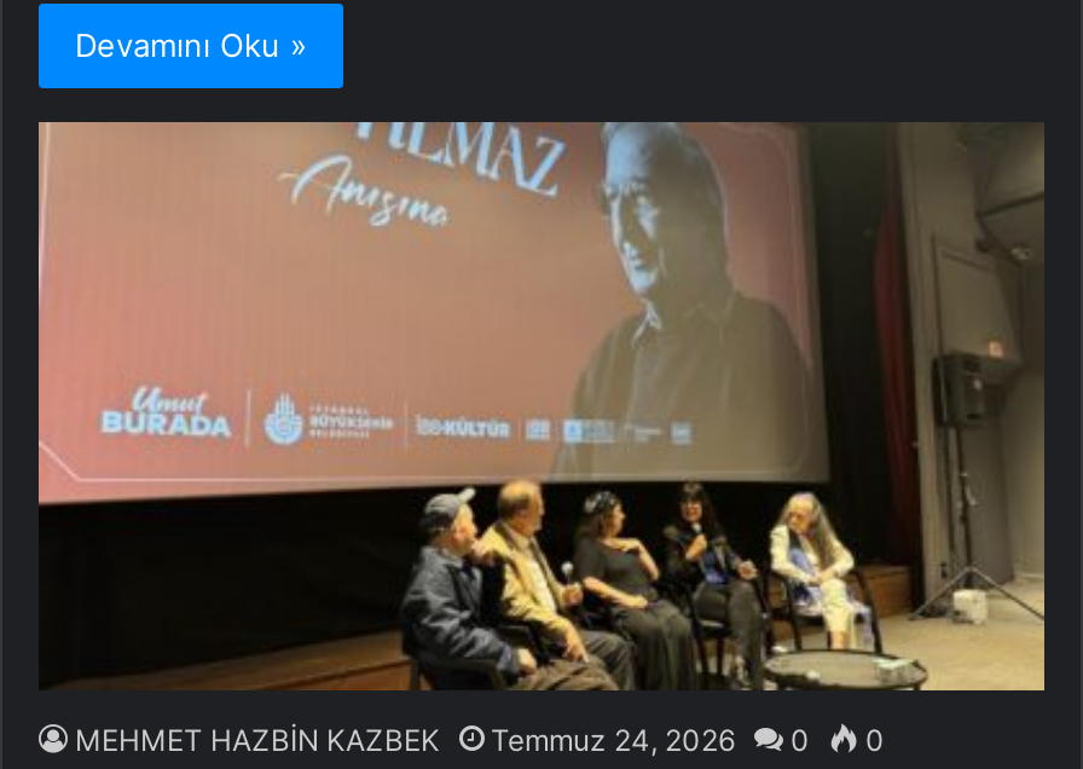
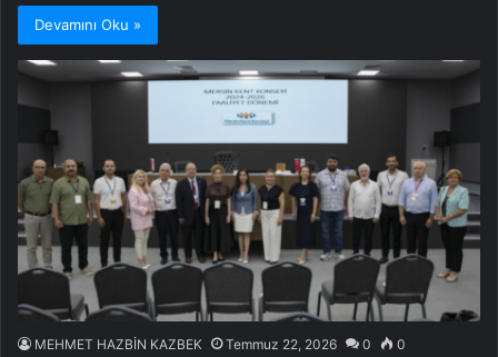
- [image]
- MEHMET HAZBİN KAZBEK Temmuz 24, 2026 0 0
+ [image]
+ MEHMET HAZBİN KAZBEK Temmuz 22, 2026 0 0
